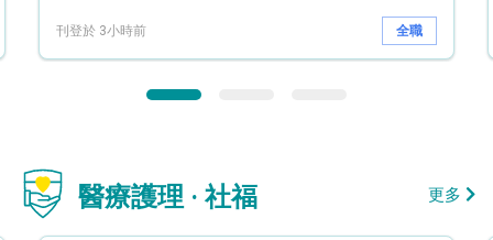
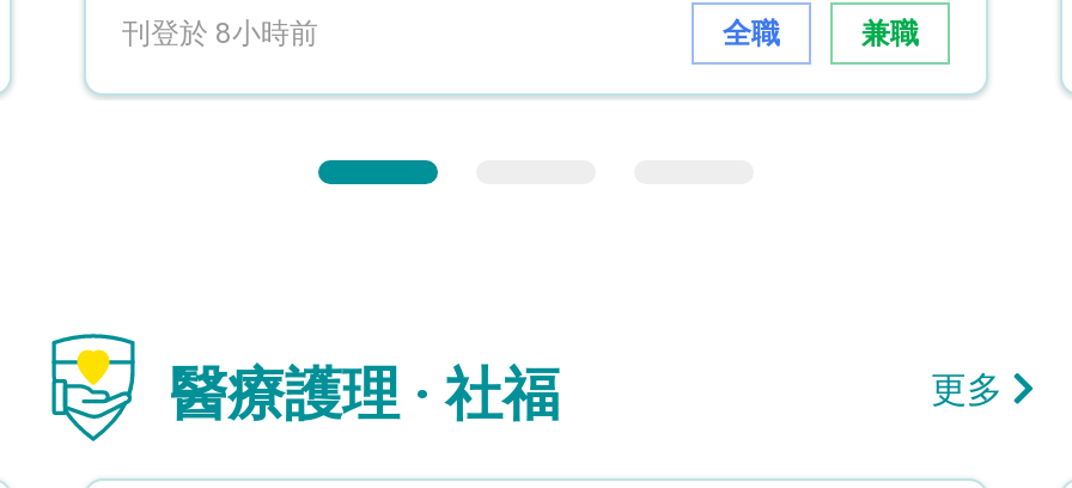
- 刊登於 3小時前
+ 刊登於 8小時前

+ 兼職
